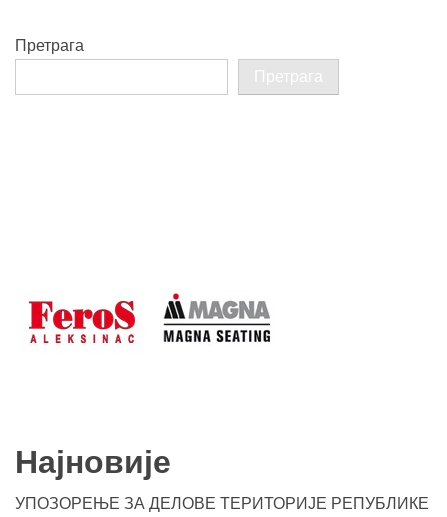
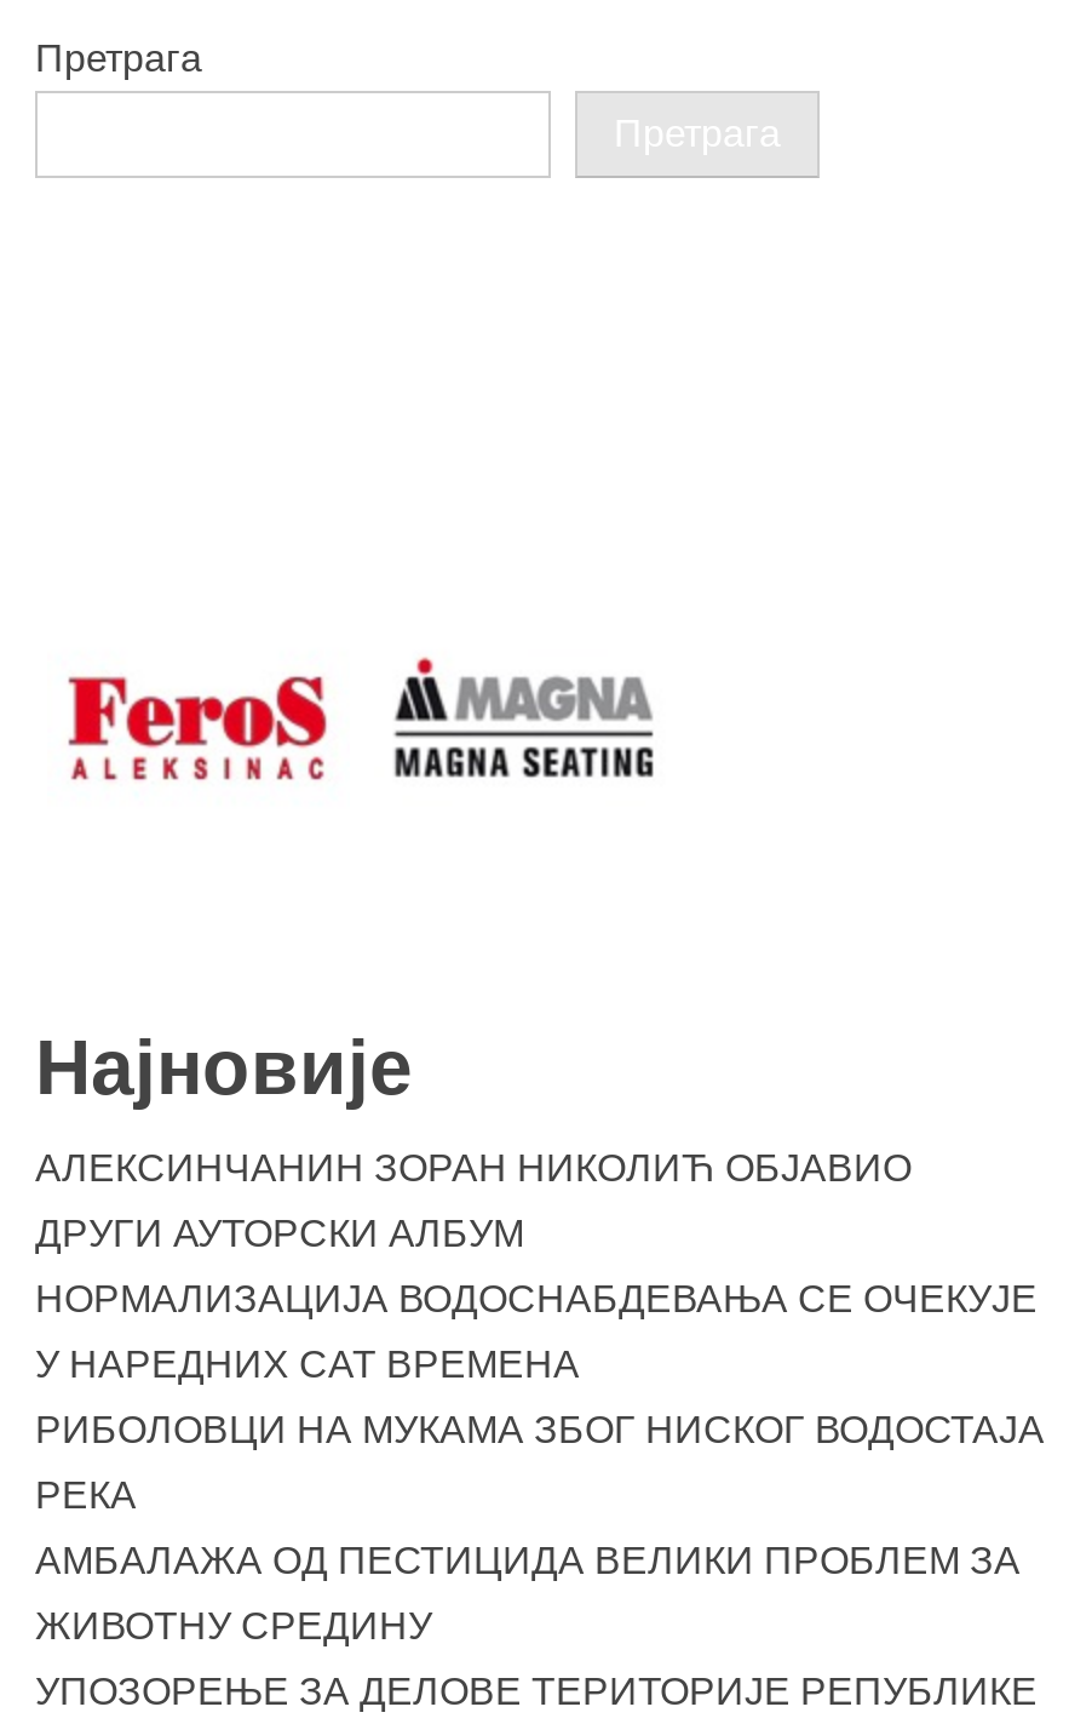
+ АЛЕКСИНЧАНИН ЗОРАН НИКОЛИЋ ОБЈАВИО
+ ДРУГИ АУТОРСКИ АЛБУМ
+ НОРМАЛИЗАЦИЈА ВОДОСНАБДЕВАЊА СЕ ОЧЕКУЈЕ
+ У НАРЕДНИХ САТ ВРЕМЕНА
+ РИБОЛОВЦИ НА МУКАМА ЗБОГ НИСКОГ ВОДОСТАЈА
+ РЕКА
+ АМБАЛАЖА ОД ПЕСТИЦИДА ВЕЛИКИ ПРОБЛЕМ ЗА
+ ЖИВОТНУ СРЕДИНУ
